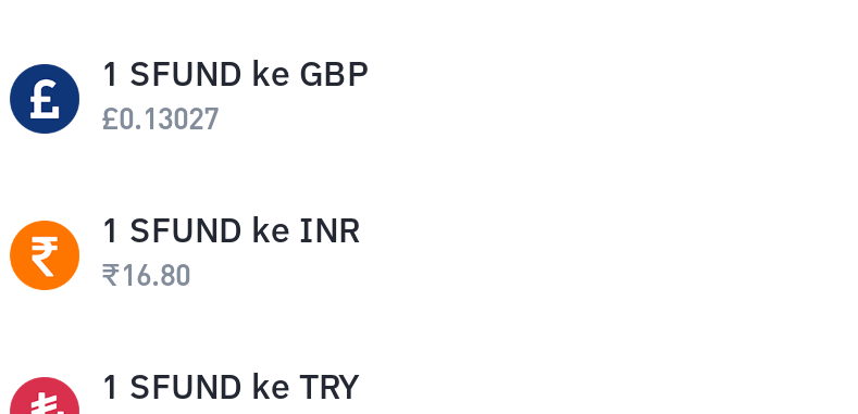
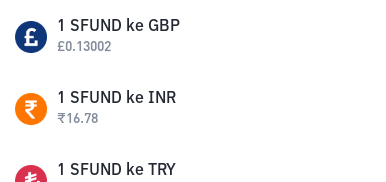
- £0.13027
+ £0.13002

- ₹16.80
+ ₹16.78
